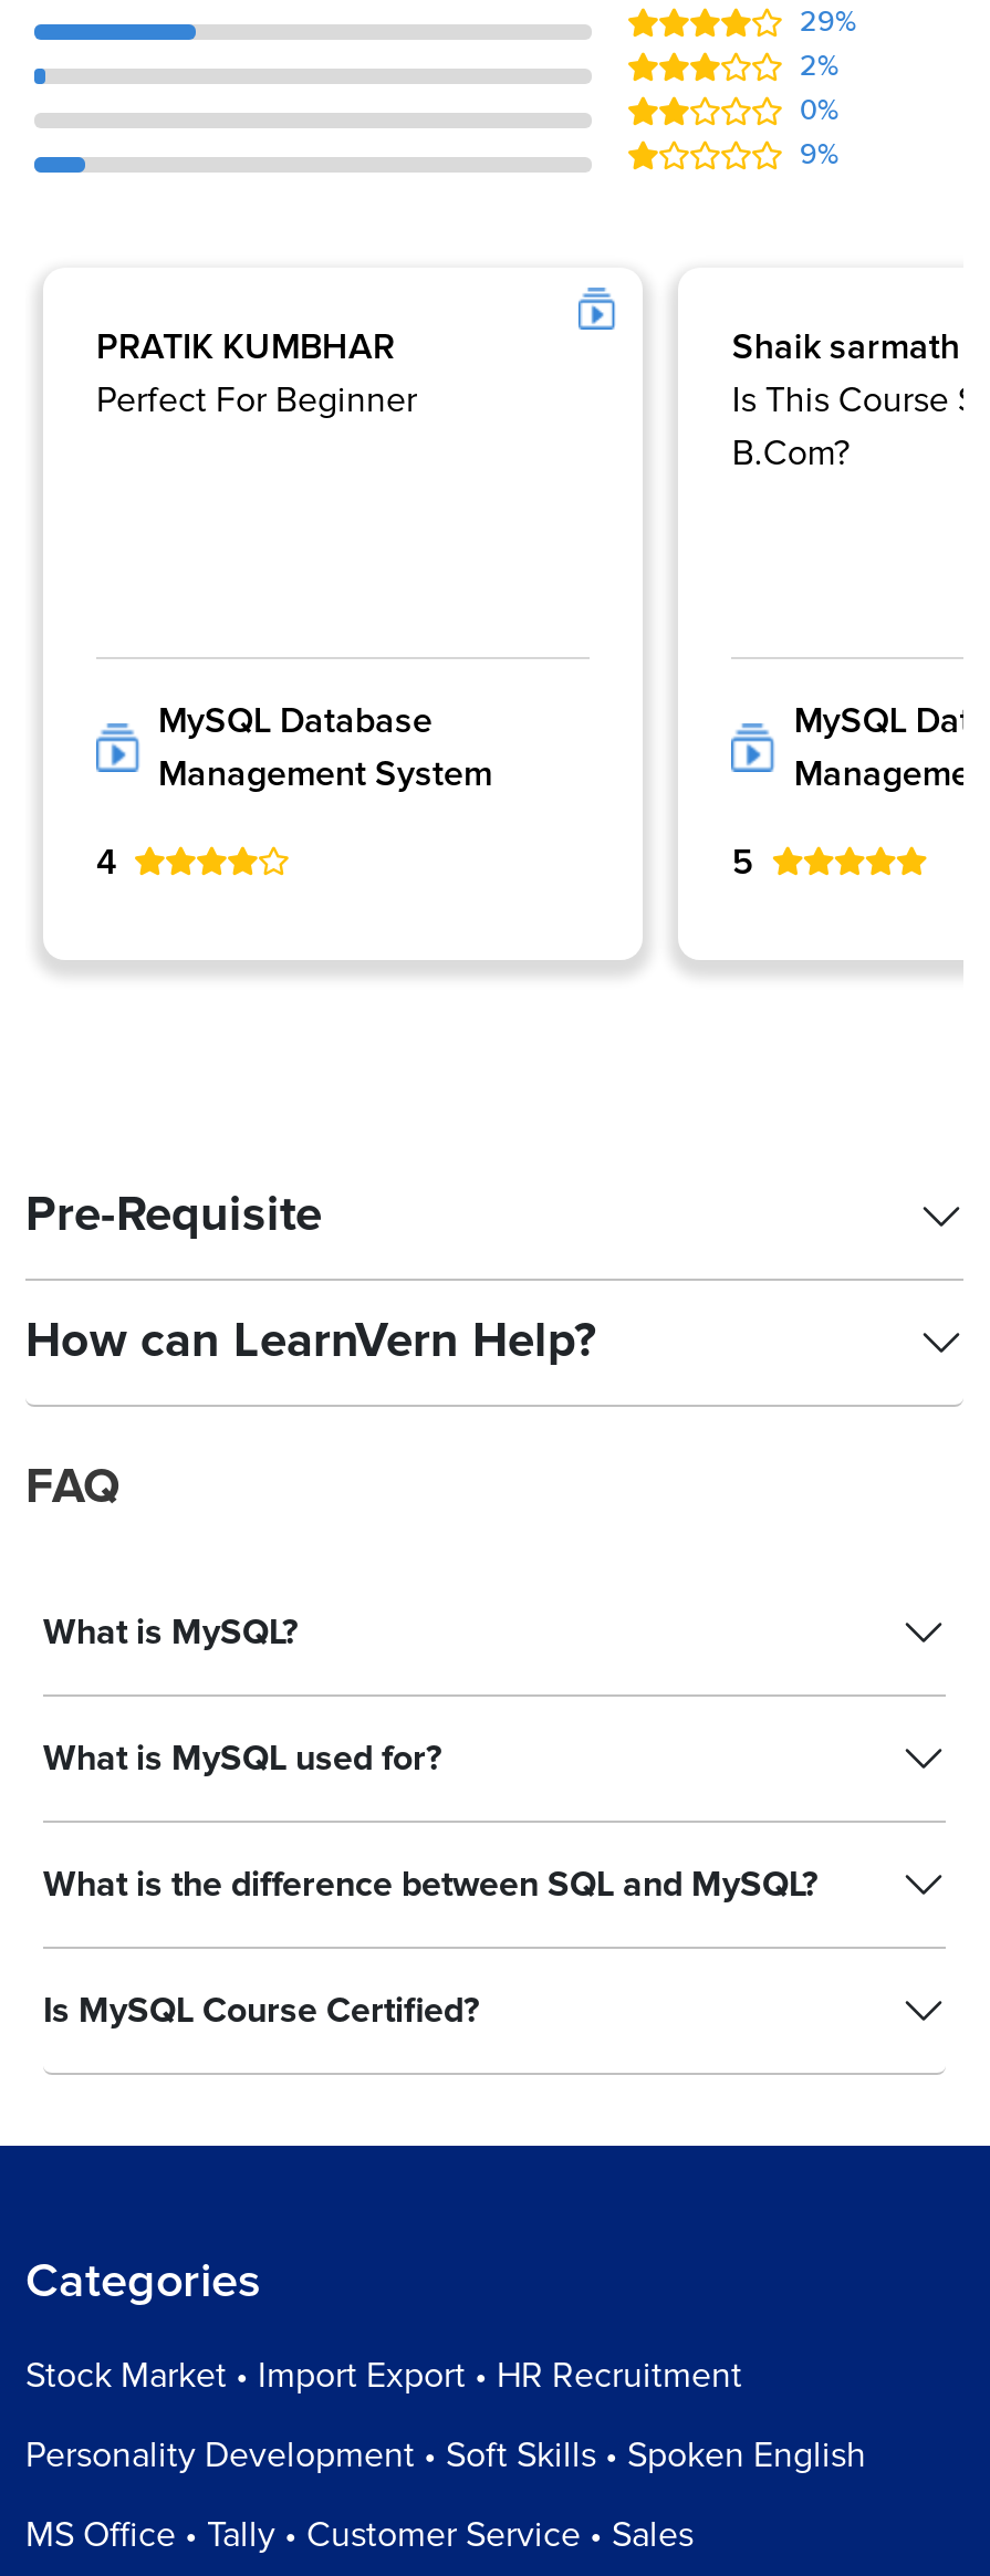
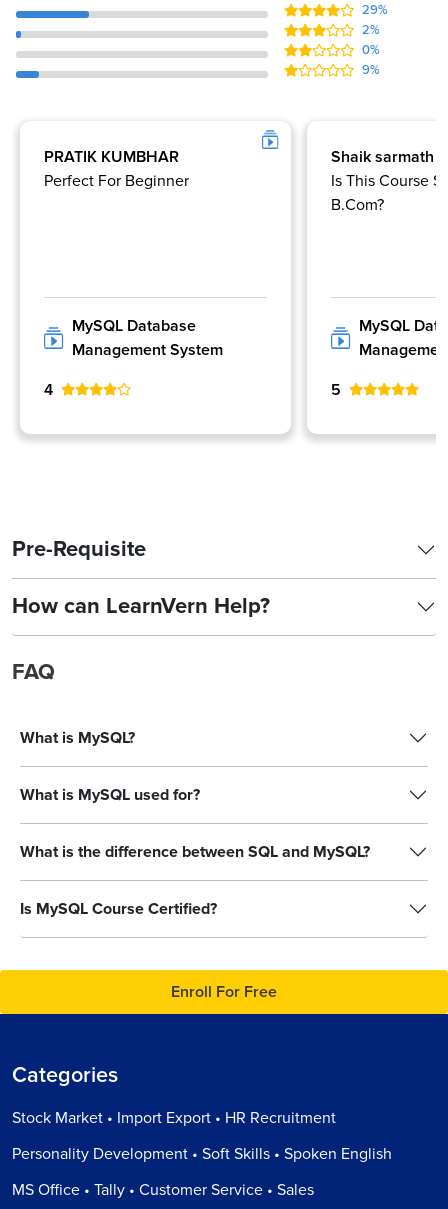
+ Enroll For Free
